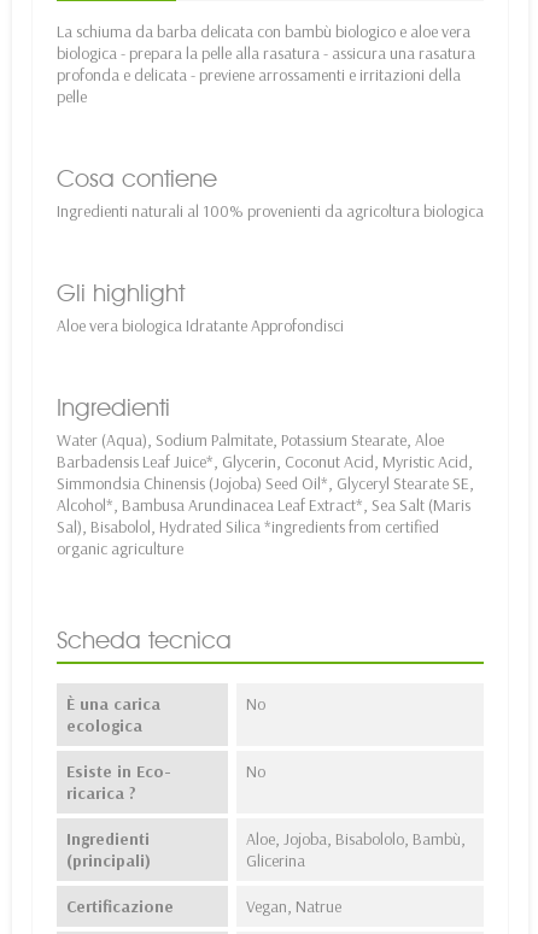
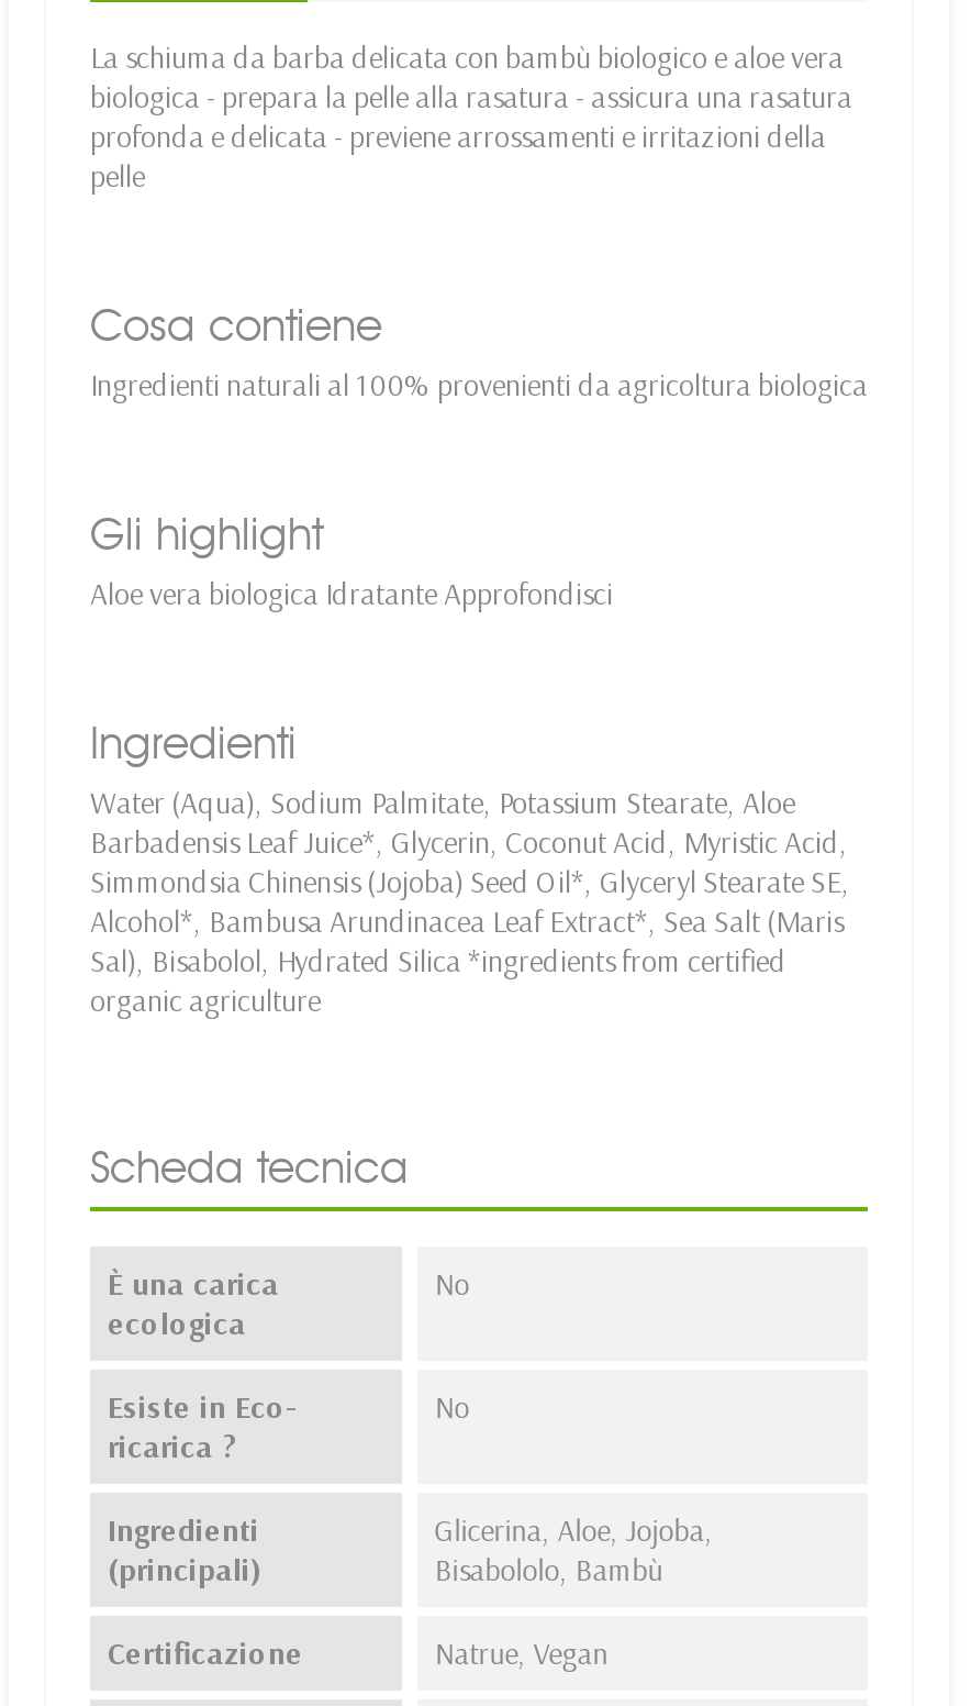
- Aloe, Jojoba, Bisabololo, Bambù,
- Glicerina
+ Glicerina, Aloe, Jojoba,
+ Bisabololo, Bambù

- Vegan, Natrue
+ Natrue, Vegan
